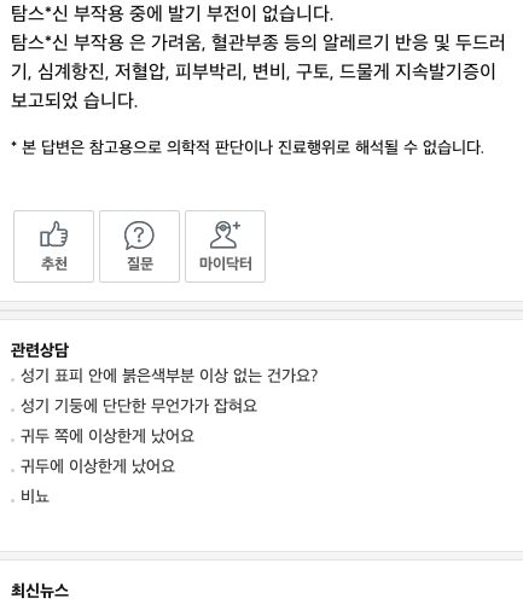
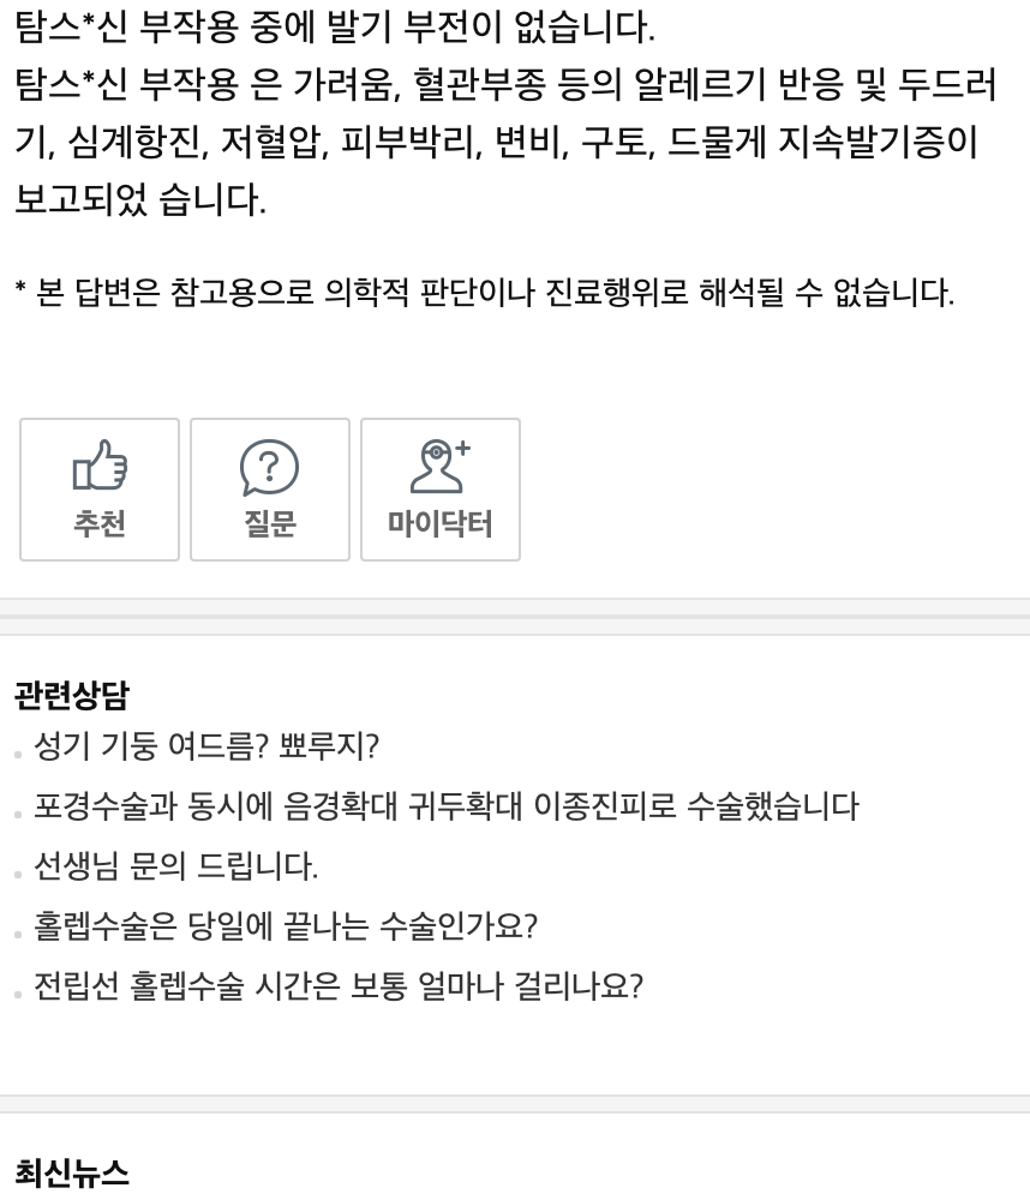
- 성기 표피 안에 붉은색부분 이상 없는 건가요?
+ 성기 기둥 여드름? 뾰루지?

- 성기 기둥에 단단한 무언가가 잡혀요
+ 포경수술과 동시에 음경확대 귀두확대 이종진피로 수술했습니다

- 귀두 쪽에 이상한게 났어요
+ 선생님 문의 드립니다.

- 귀두에 이상한게 났어요
+ 홀렙수술은 당일에 끝나는 수술인가요?

- 비뇨
+ 전립선 홀렙수술 시간은 보통 얼마나 걸리나요?
